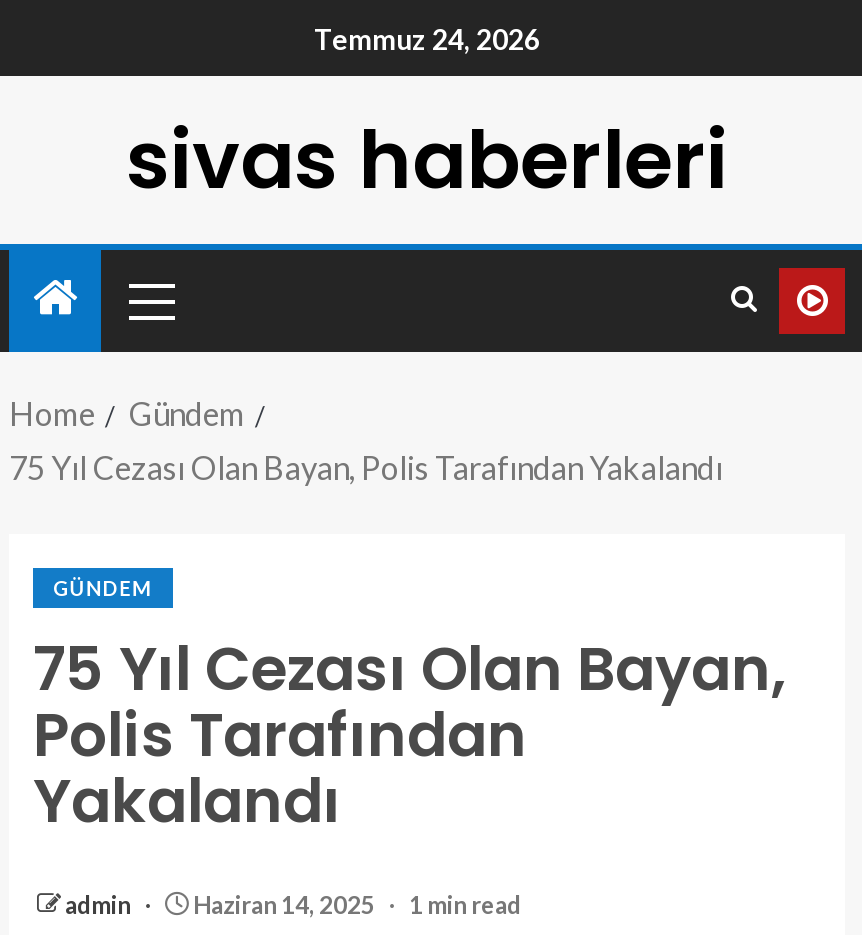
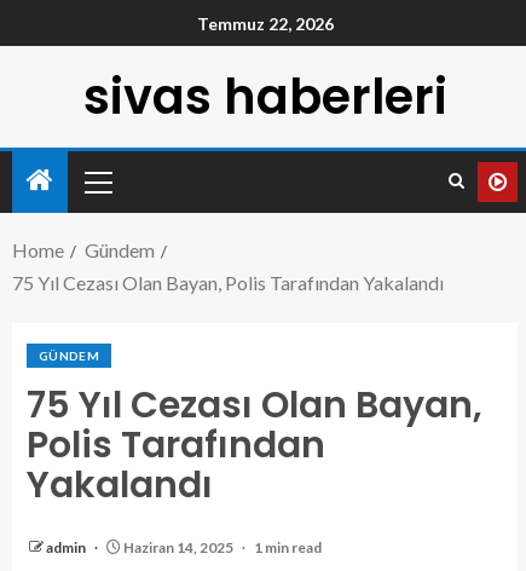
- Temmuz 24, 2026
+ Temmuz 22, 2026
